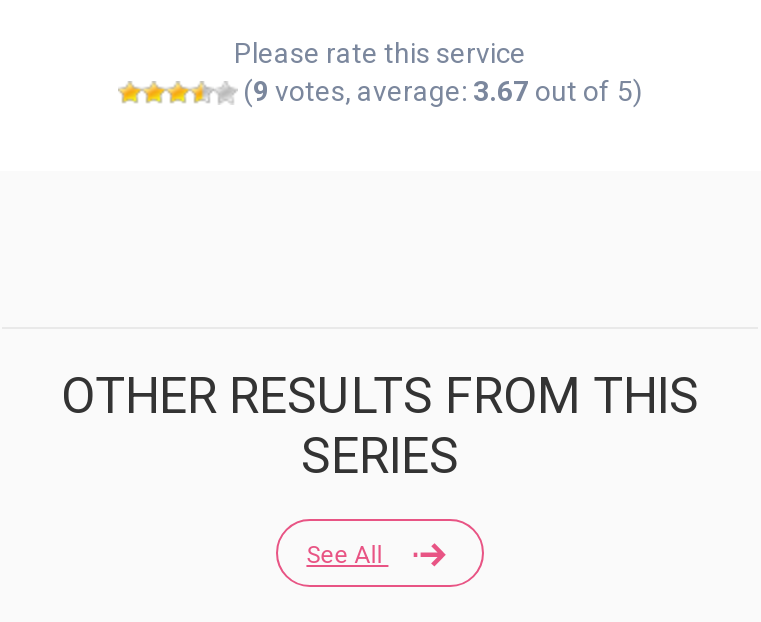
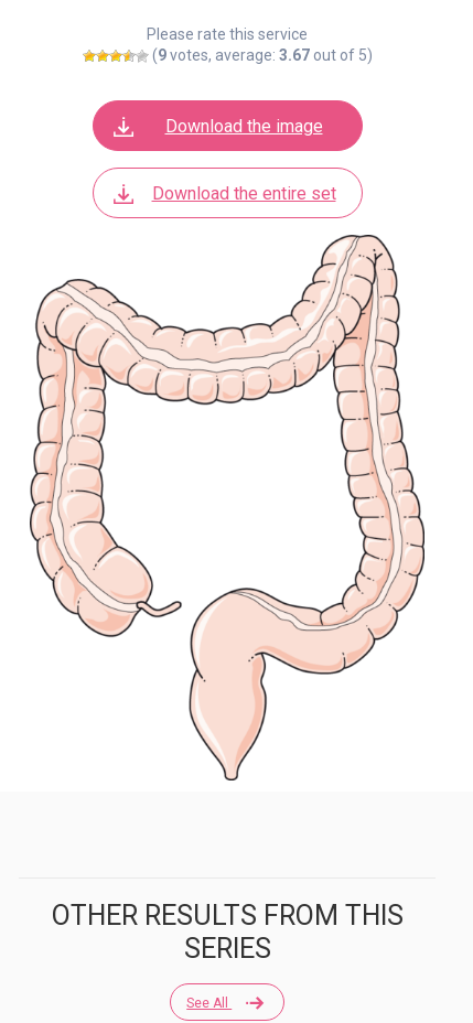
+ [image]

+ Download the image
+ Download the entire set
